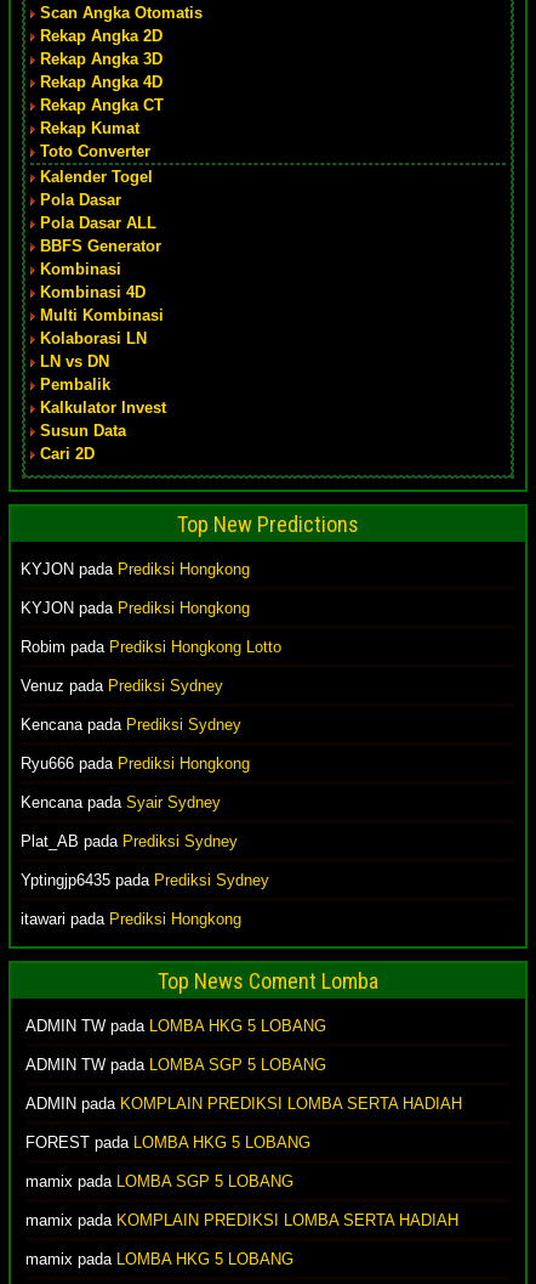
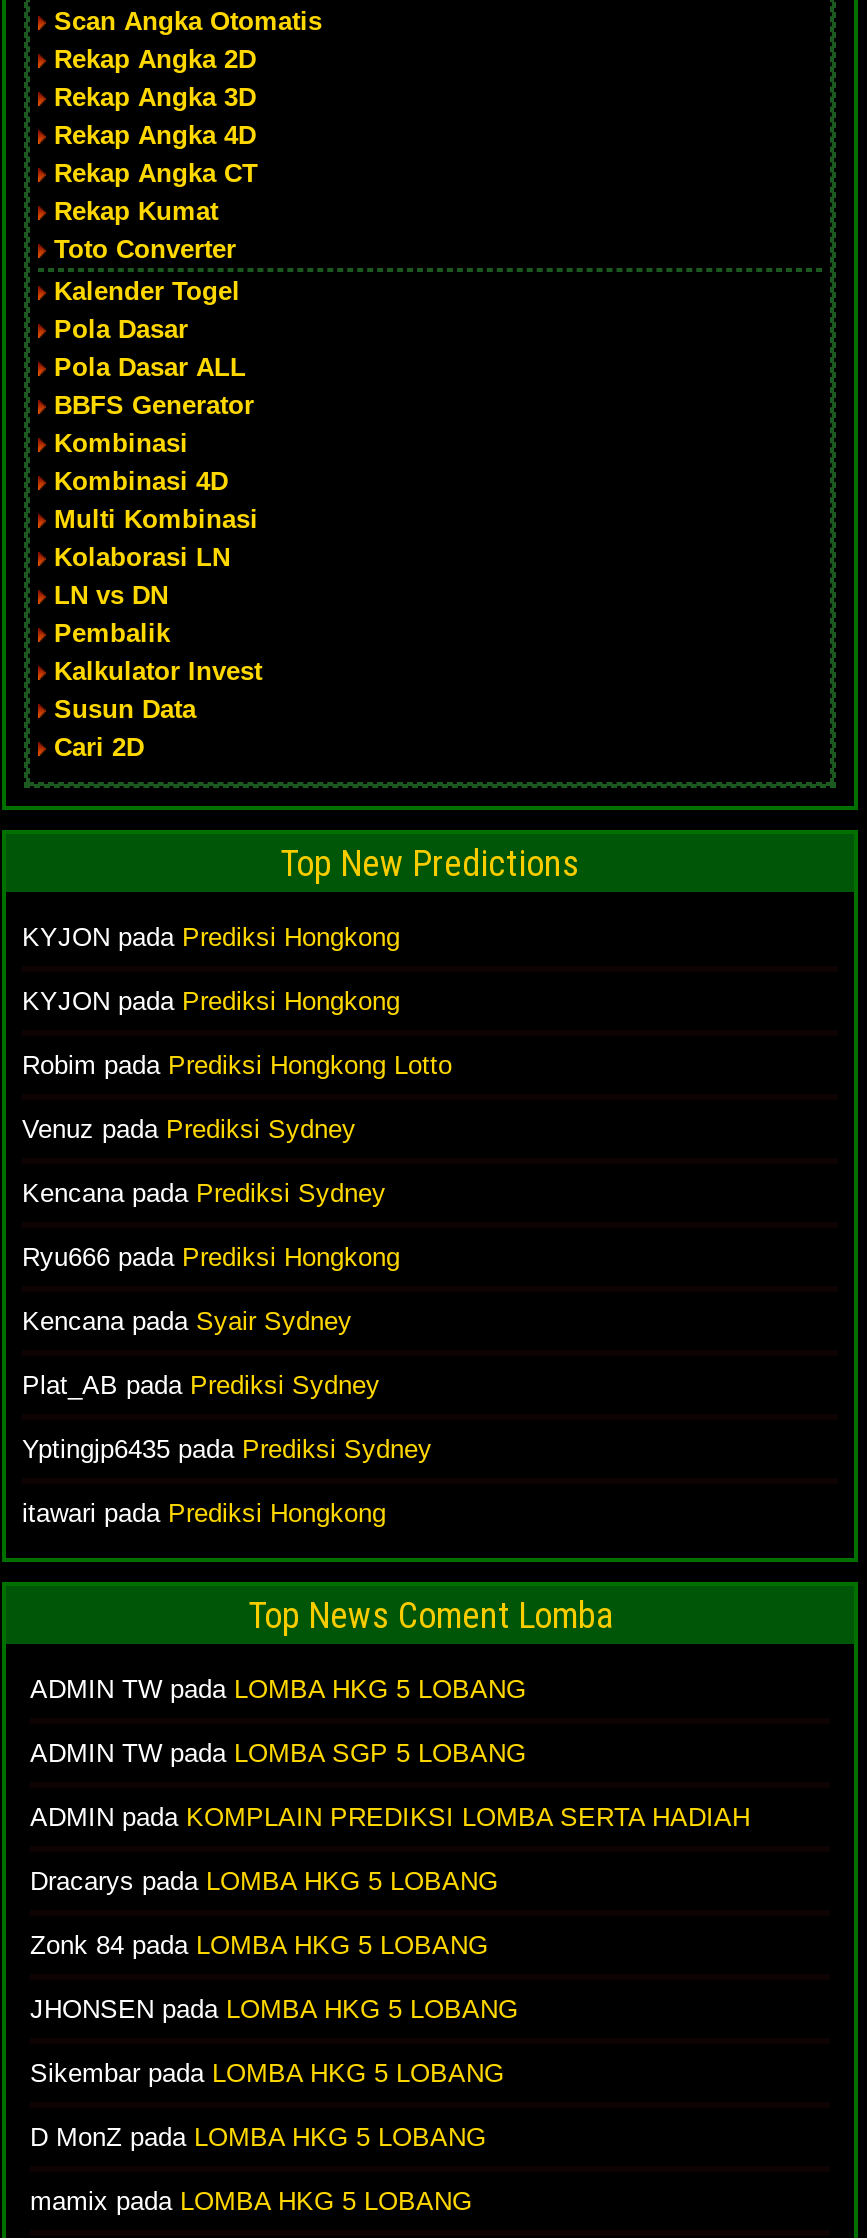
- FOREST pada LOMBA HKG 5 LOBANG
- mamix pada LOMBA SGP 5 LOBANG
- mamix pada KOMPLAIN PREDIKSI LOMBA SERTA HADIAH
+ Dracarys pada LOMBA HKG 5 LOBANG
+ Zonk 84 pada LOMBA HKG 5 LOBANG
+ JHONSEN pada LOMBA HKG 5 LOBANG
+ Sikembar pada LOMBA HKG 5 LOBANG
+ D MonZ pada LOMBA HKG 5 LOBANG
